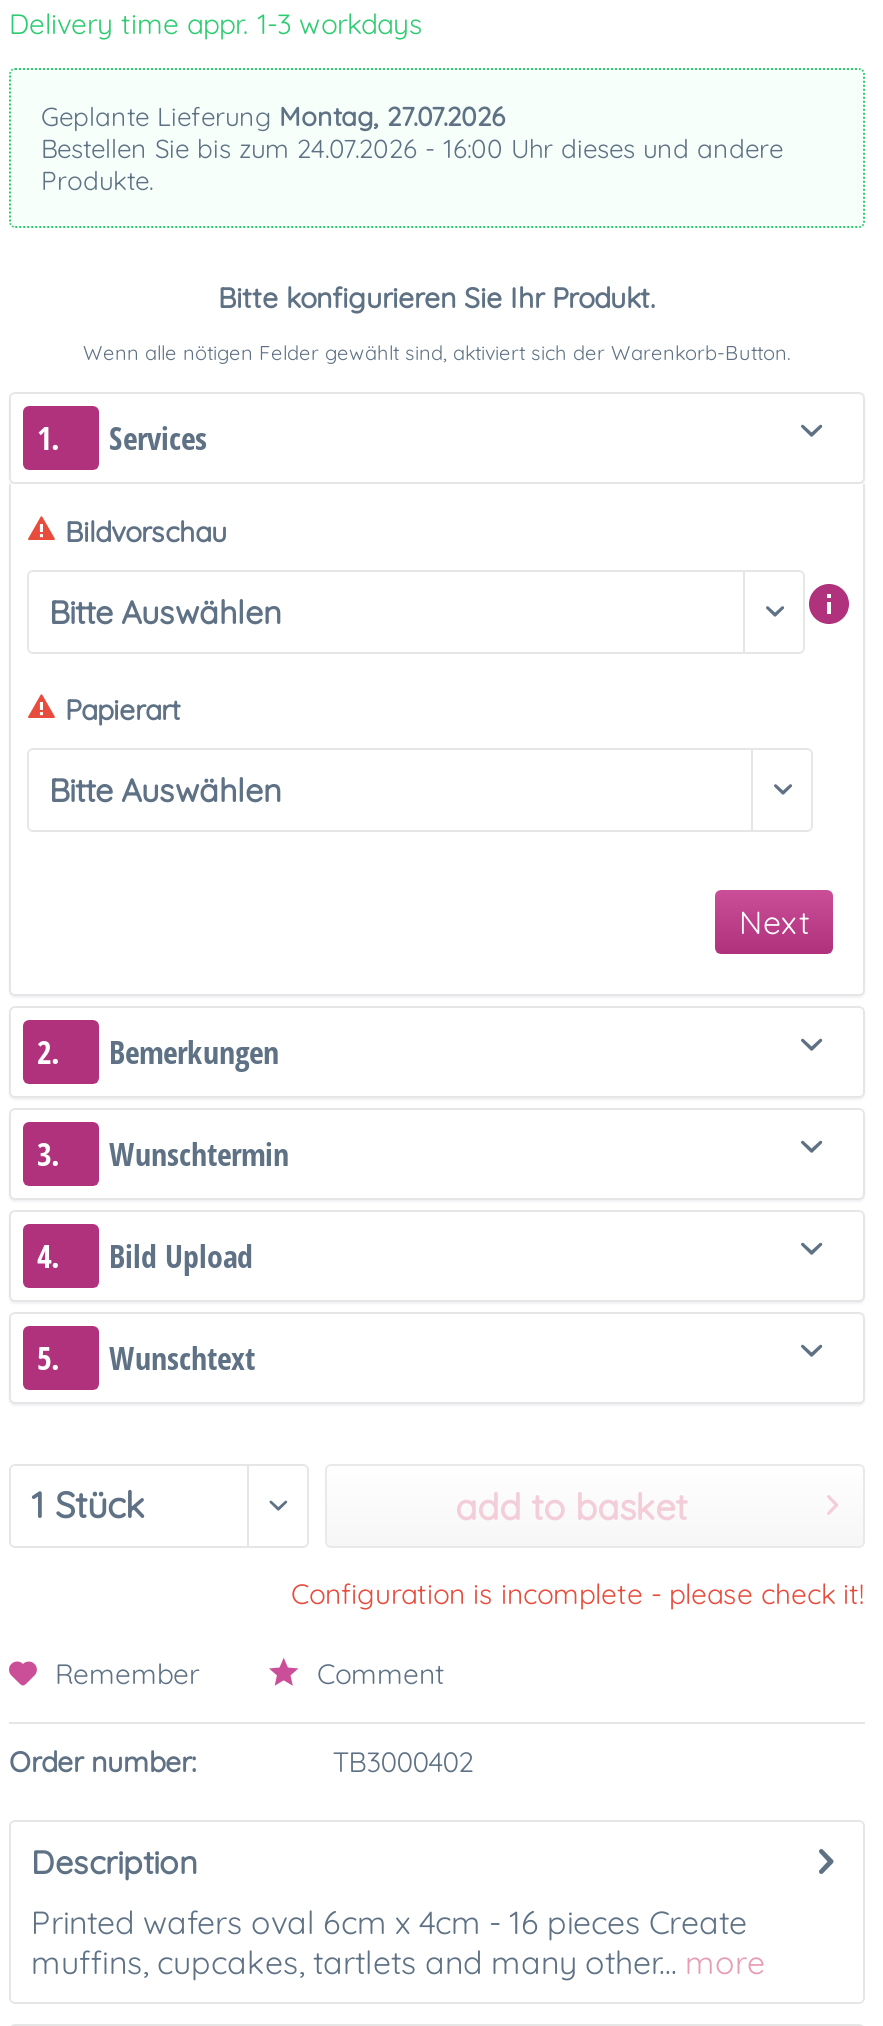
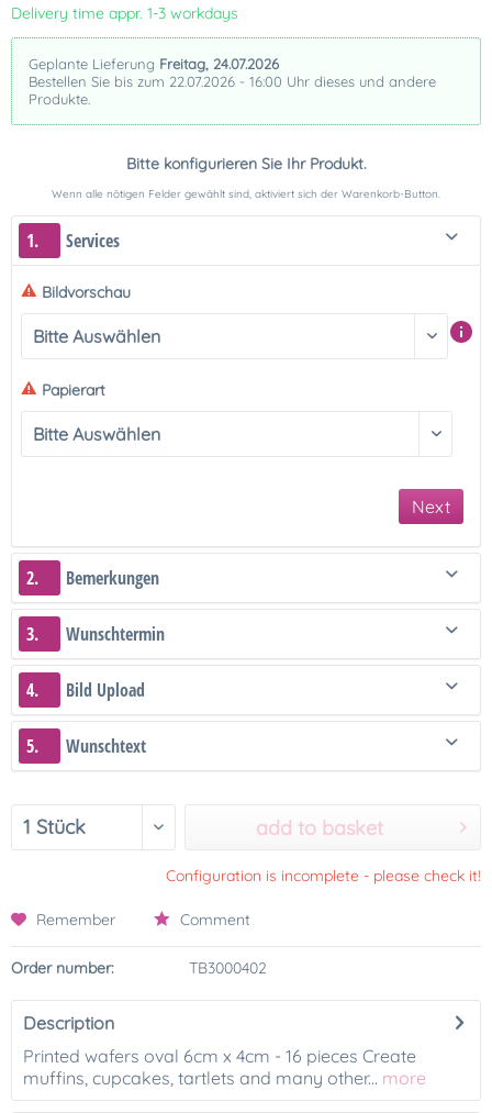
- Geplante Lieferung Montag, 27.07.2026
+ Geplante Lieferung Freitag, 24.07.2026

- Bestellen Sie bis zum 24.07.2026 - 16:00 Uhr dieses und andere
+ Bestellen Sie bis zum 22.07.2026 - 16:00 Uhr dieses und andere
